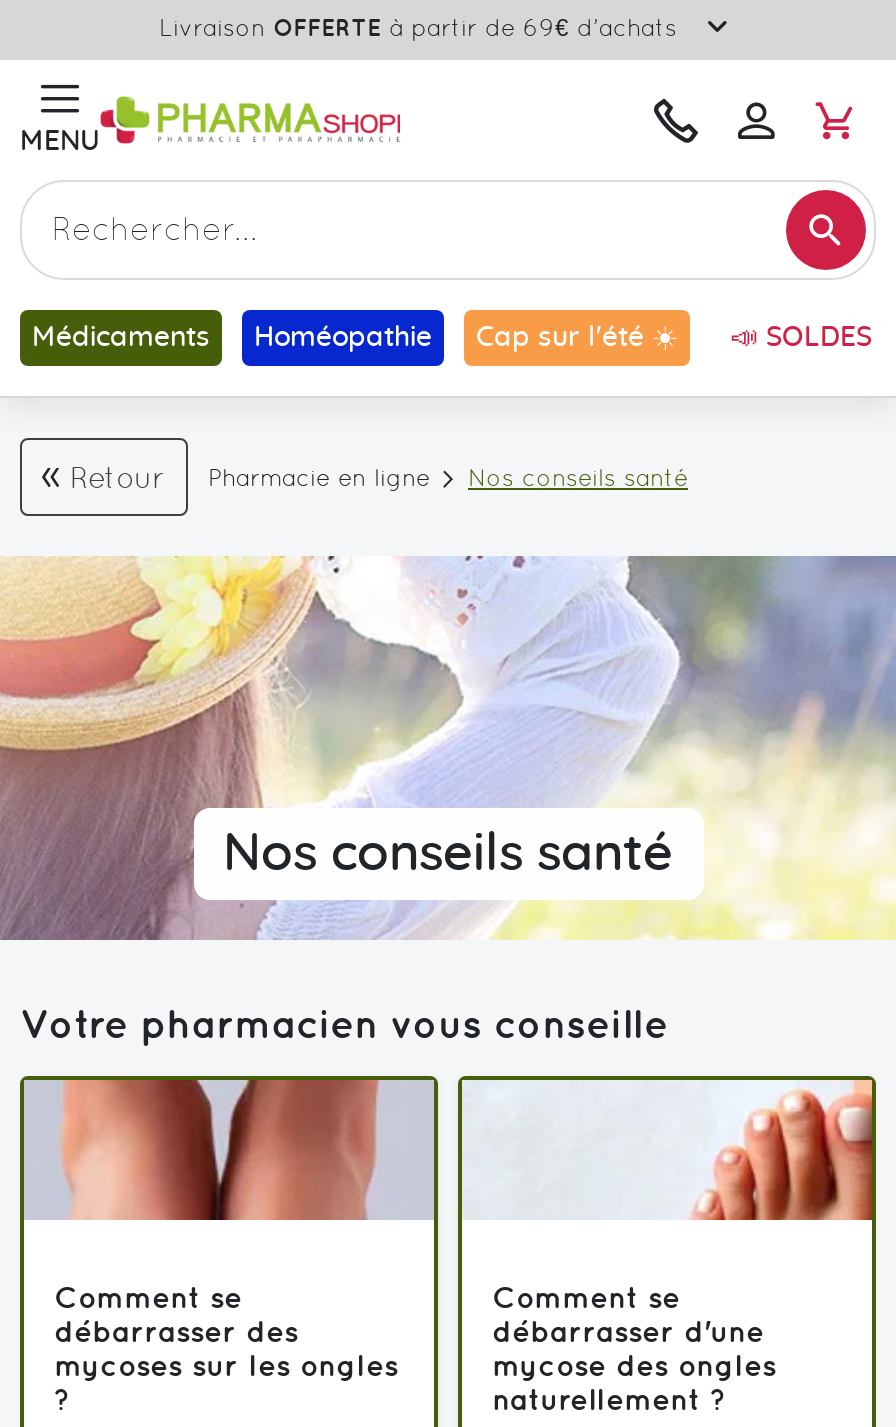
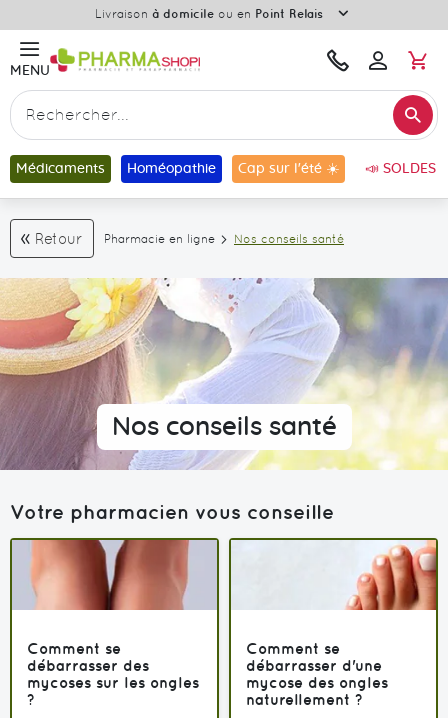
- Livraison OFFERTE à partir de 69€ d’achats
+ Livraison à domicile ou en Point Relais
